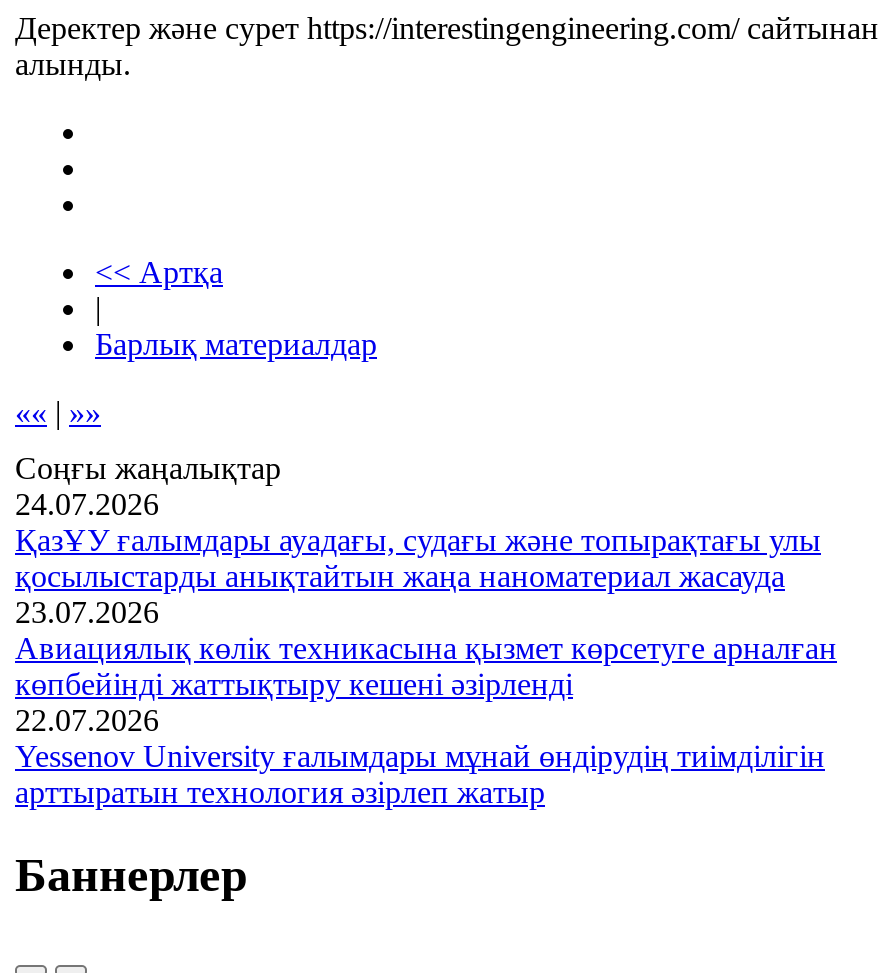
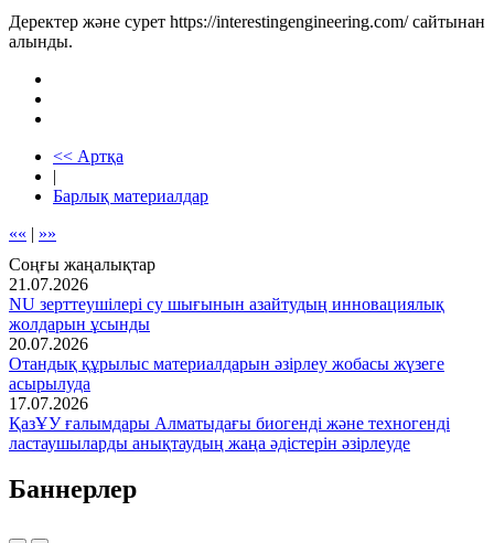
- 24.07.2026
- ҚазҰУ ғалымдары ауадағы, судағы және топырақтағы улы
- қосылыстарды анықтайтын жаңа наноматериал жасауда
- 23.07.2026
- Авиациялық көлік техникасына қызмет көрсетуге арналған
- көпбейінді жаттықтыру кешені әзірленді
- 22.07.2026
- Yessenov University ғалымдары мұнай өндірудің тиімділігін
- арттыратын технология әзірлеп жатыр
+ 21.07.2026
+ NU зерттеушілері су шығынын азайтудың инновациялық
+ жолдарын ұсынды
+ 20.07.2026
+ Отандық құрылыс материалдарын әзірлеу жобасы жүзеге
+ асырылуда
+ 17.07.2026
+ ҚазҰУ ғалымдары Алматыдағы биогенді және техногенді
+ ластаушыларды анықтаудың жаңа әдістерін әзірлеуде
